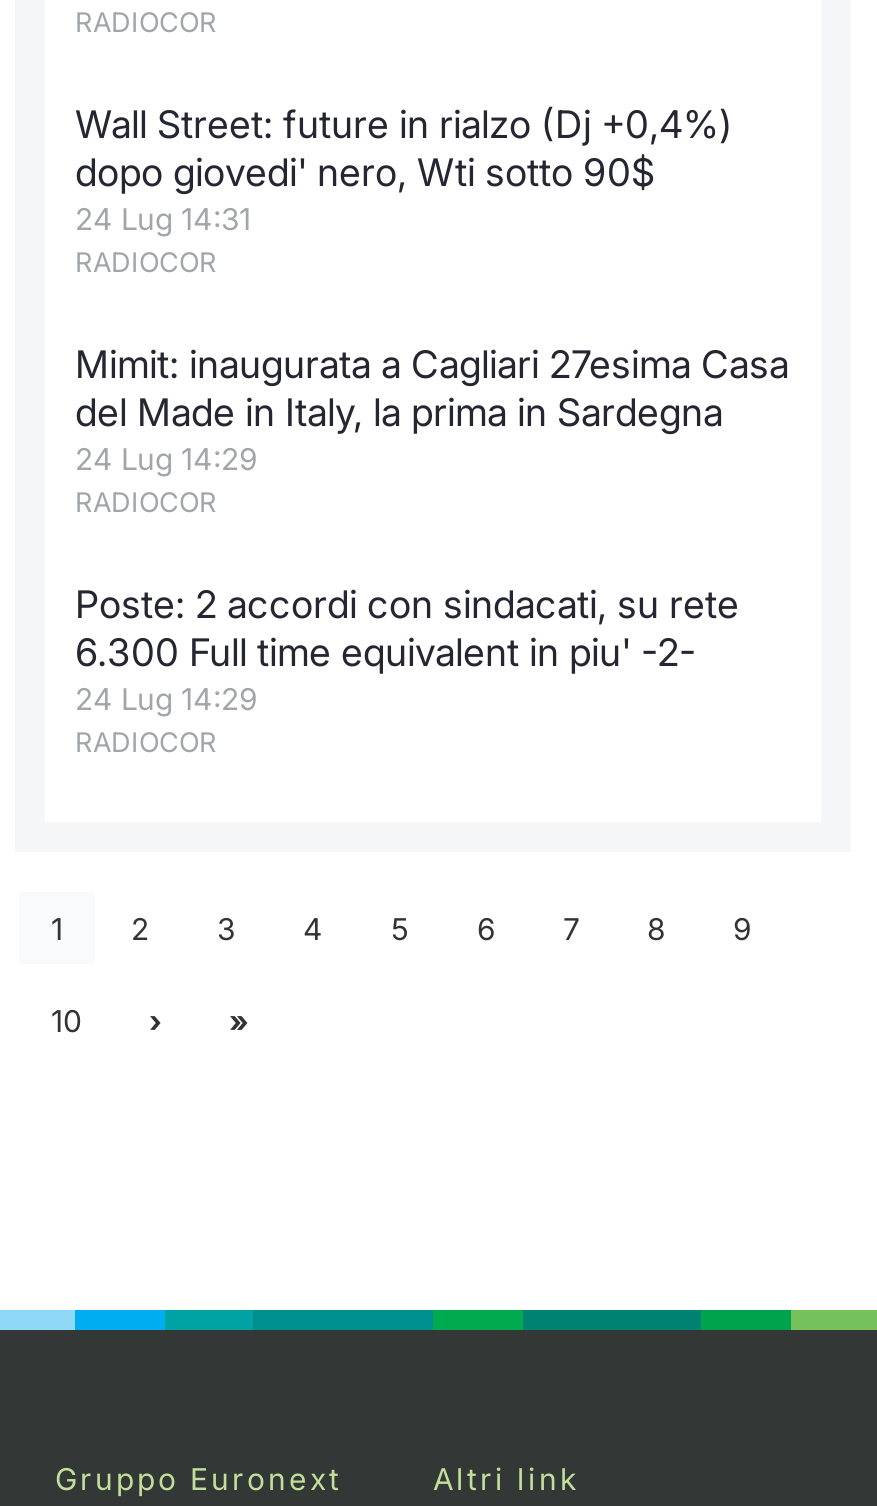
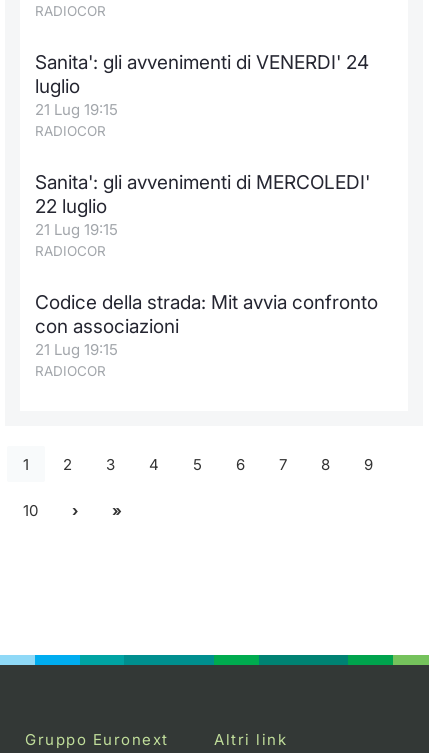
- Wall Street: future in rialzo (Dj +0,4%)
- dopo giovedi' nero, Wti sotto 90$
- 24 Lug 14:31
+ Sanita': gli avvenimenti di VENERDI' 24
+ luglio
+ 21 Lug 19:15

- Mimit: inaugurata a Cagliari 27esima Casa
- del Made in Italy, la prima in Sardegna
- 24 Lug 14:29
+ Sanita': gli avvenimenti di MERCOLEDI'
+ 22 luglio
+ 21 Lug 19:15

- Poste: 2 accordi con sindacati, su rete
- 6.300 Full time equivalent in piu' -2-
- 24 Lug 14:29
+ Codice della strada: Mit avvia confronto
+ con associazioni
+ 21 Lug 19:15
